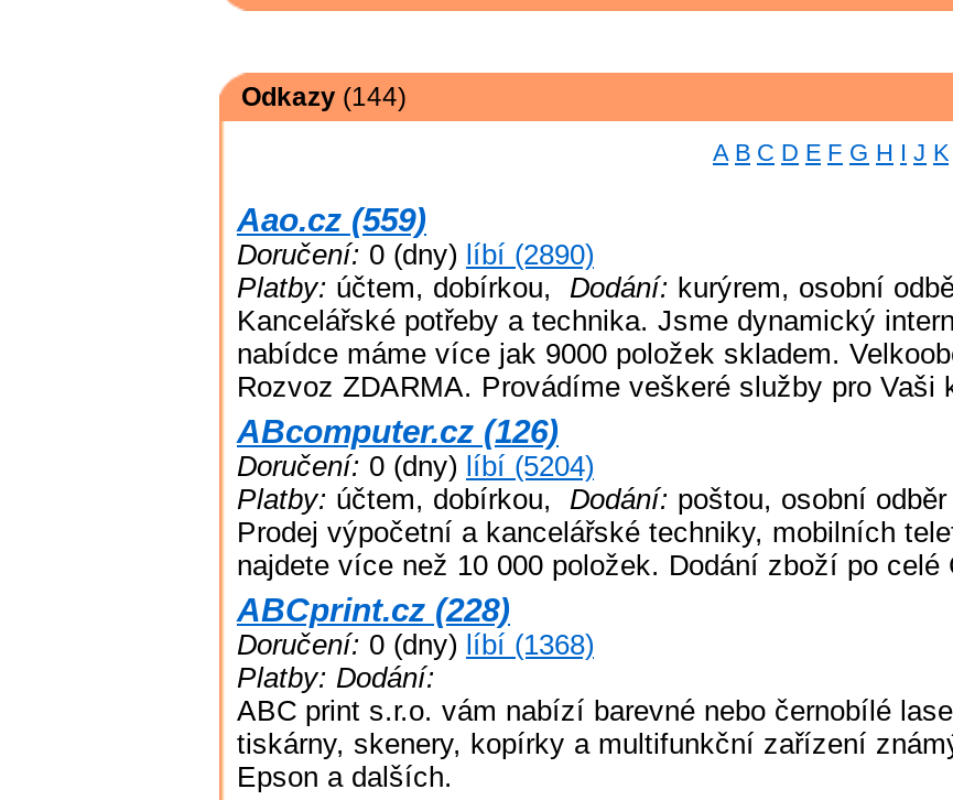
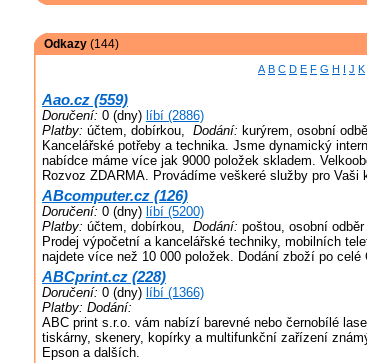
- Doručení: 0 (dny) líbí (2890)
+ Doručení: 0 (dny) líbí (2886)

- Doručení: 0 (dny) líbí (5204)
+ Doručení: 0 (dny) líbí (5200)

- Doručení: 0 (dny) líbí (1368)
+ Doručení: 0 (dny) líbí (1366)
